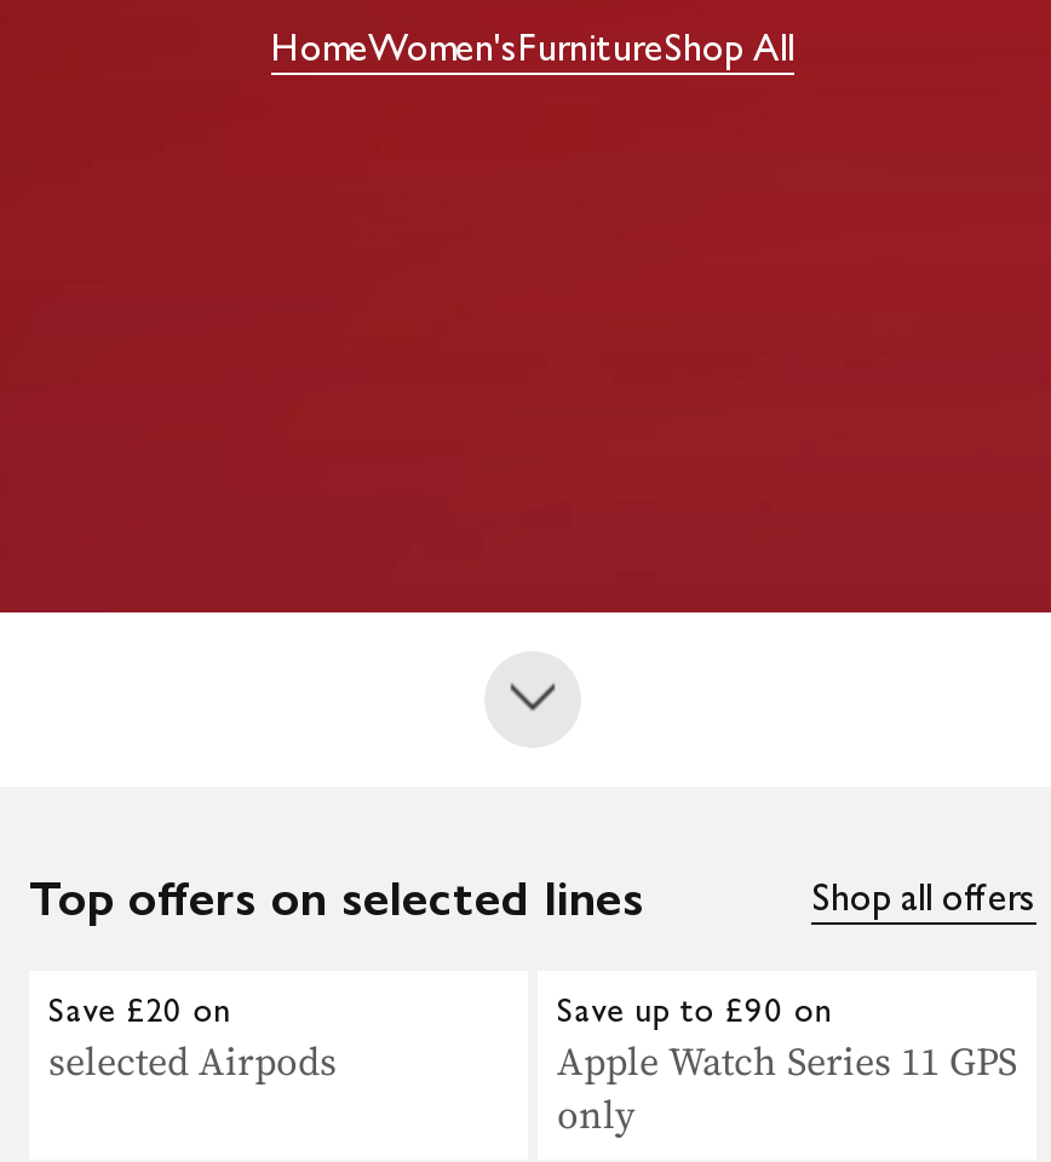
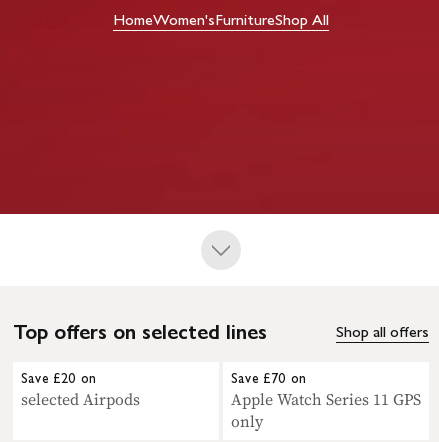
- Save up to £90 on
+ Save £70 on
